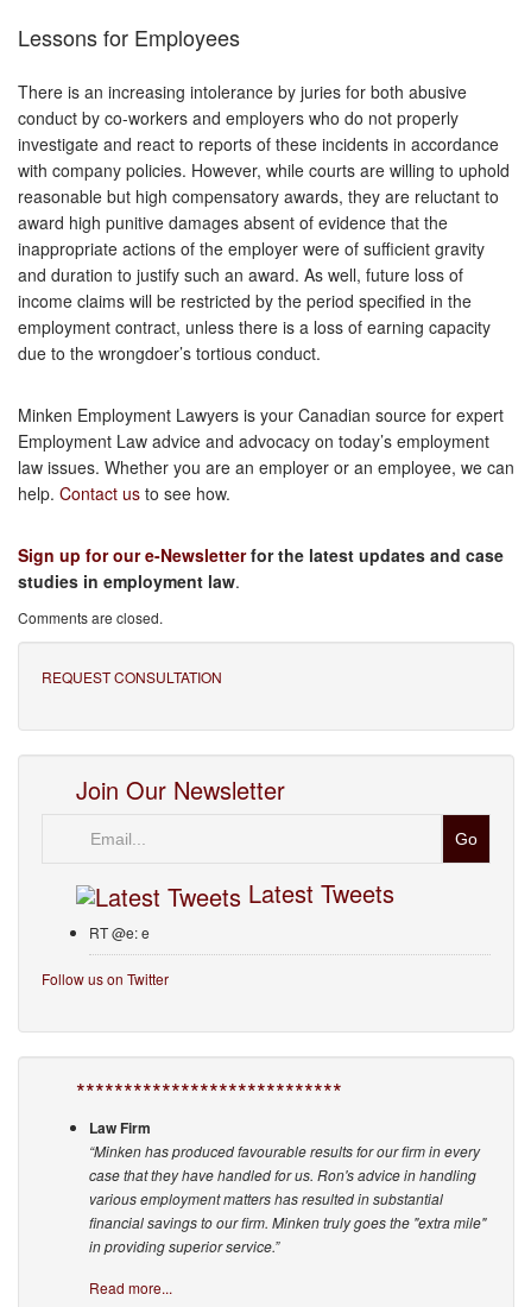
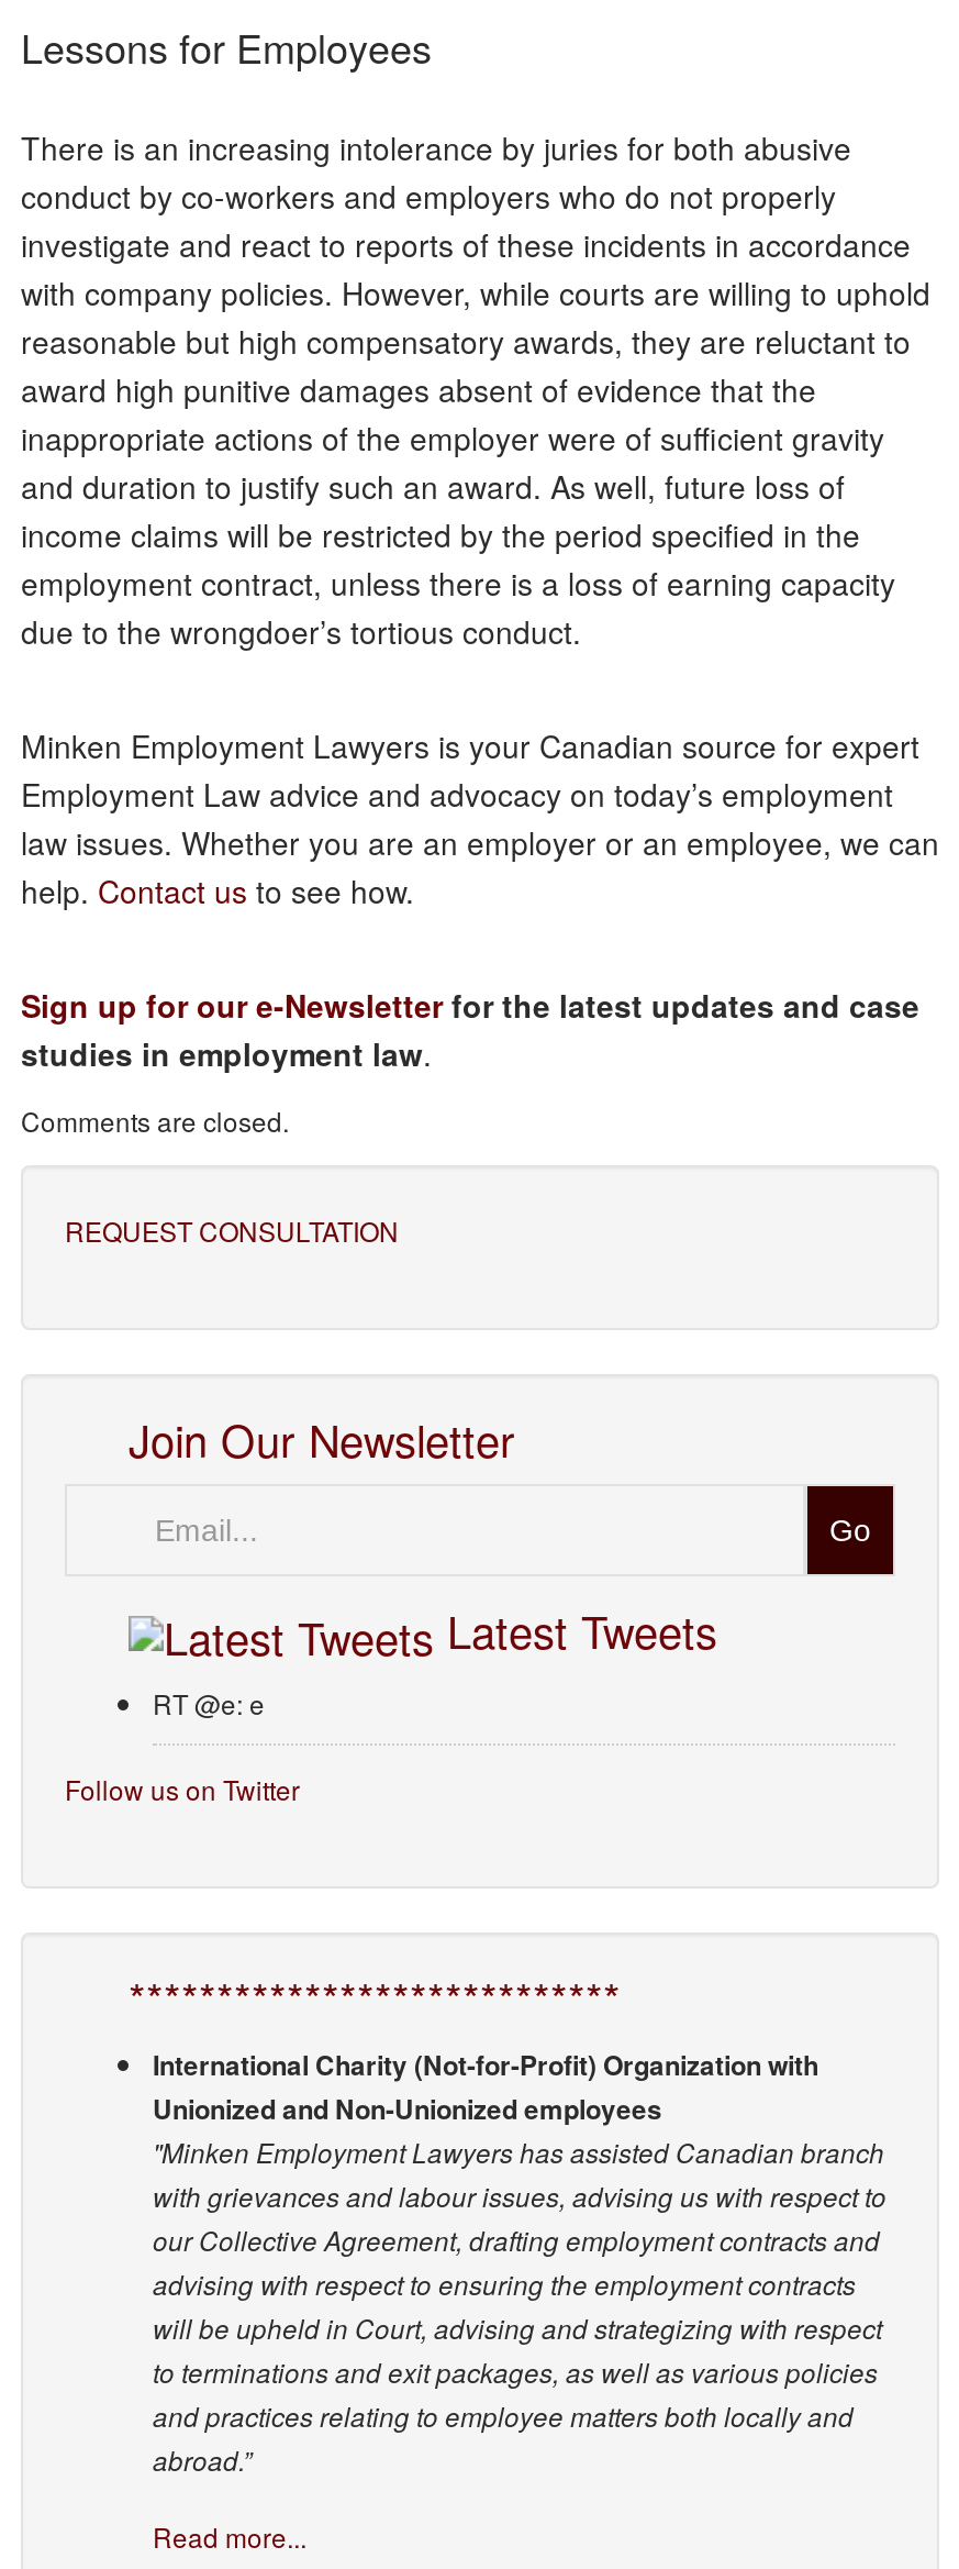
- Law Firm
- “Minken has produced favourable results for our firm in every
- case that they have handled for us. Ron's advice in handling
- various employment matters has resulted in substantial
- financial savings to our firm. Minken truly goes the "extra mile"
- in providing superior service.”
+ International Charity (Not-for-Profit) Organization with
+ Unionized and Non-Unionized employees
+ "Minken Employment Lawyers has assisted Canadian branch
+ with grievances and labour issues, advising us with respect to
+ our Collective Agreement, drafting employment contracts and
+ advising with respect to ensuring the employment contracts
+ will be upheld in Court, advising and strategizing with respect
+ to terminations and exit packages, as well as various policies
+ and practices relating to employee matters both locally and
+ abroad.”
